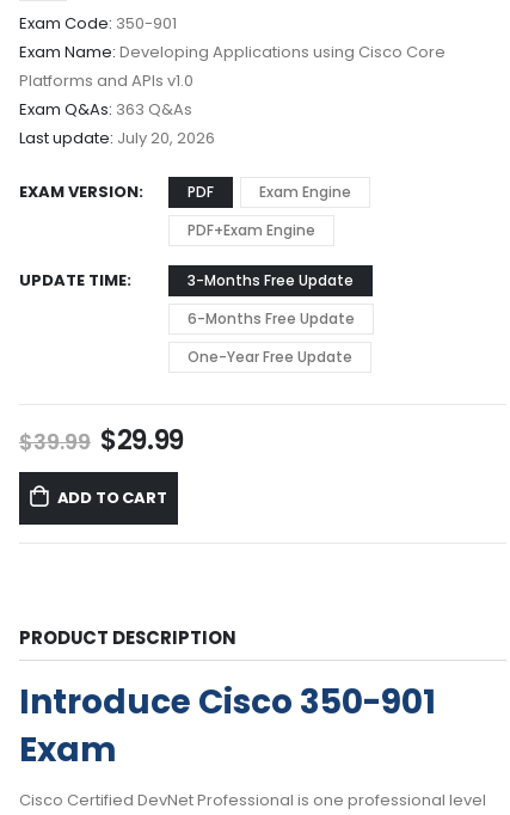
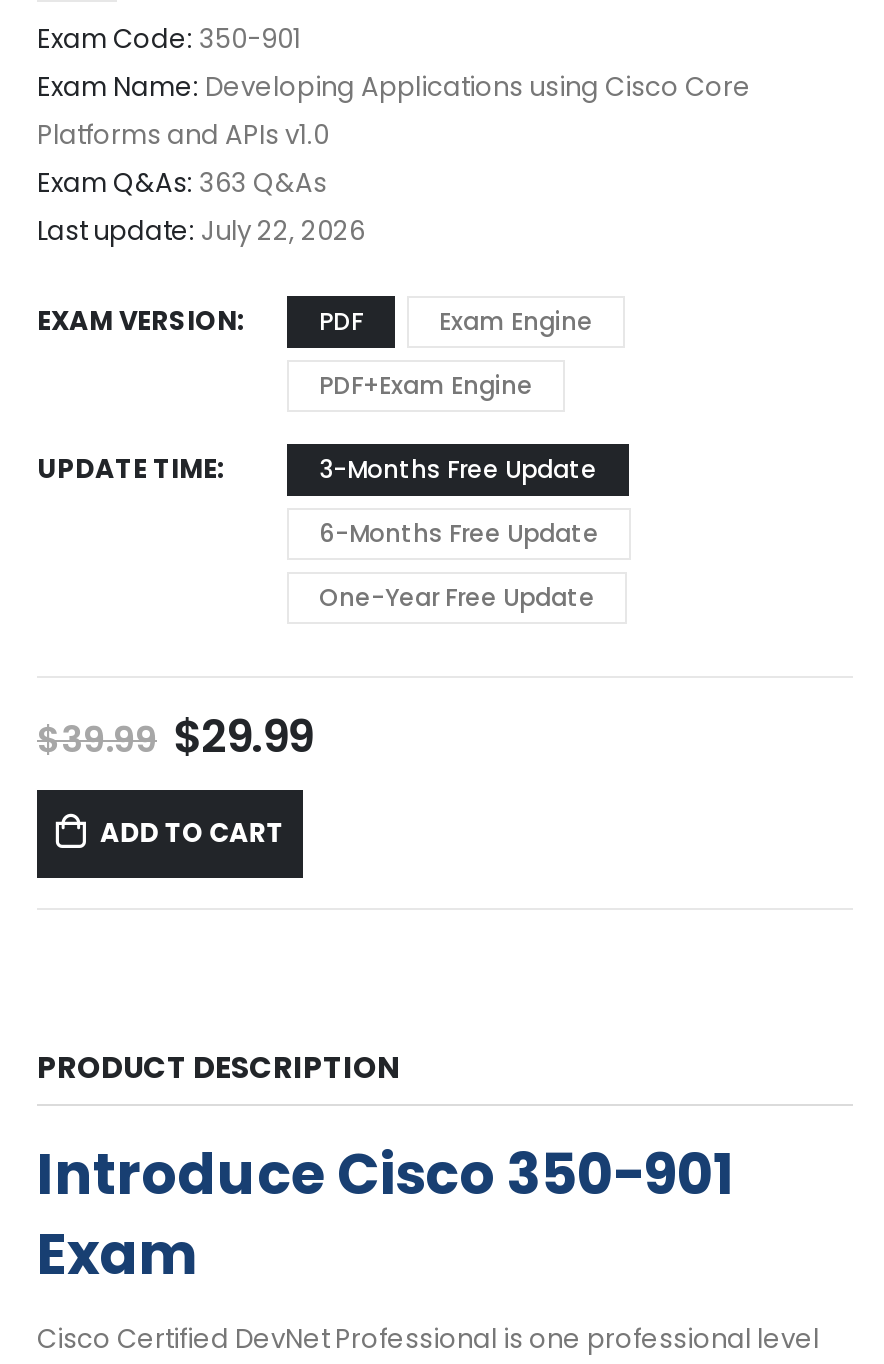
- Last update: July 20, 2026
+ Last update: July 22, 2026
